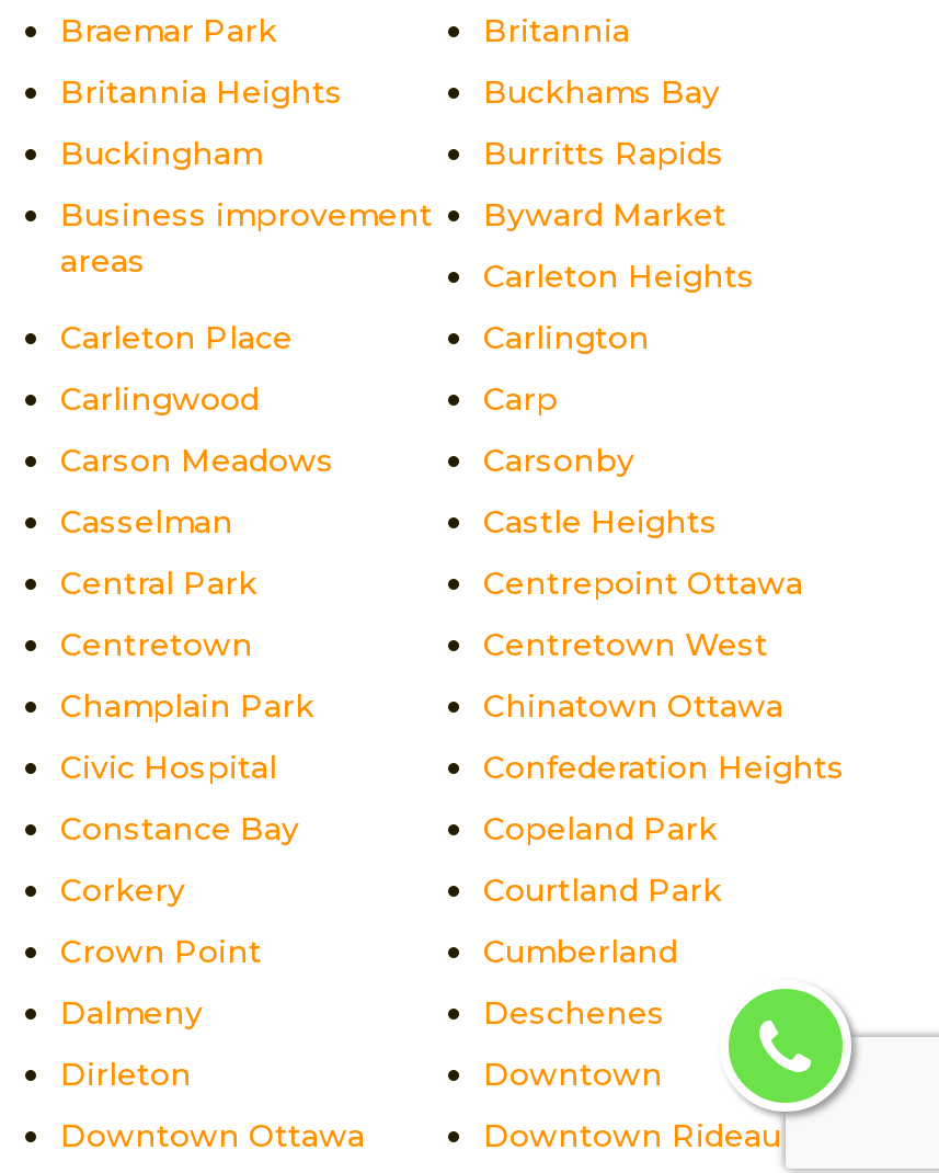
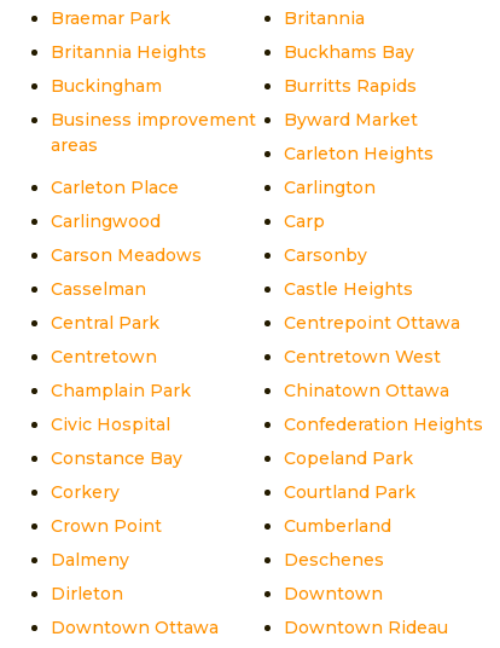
- [image]
